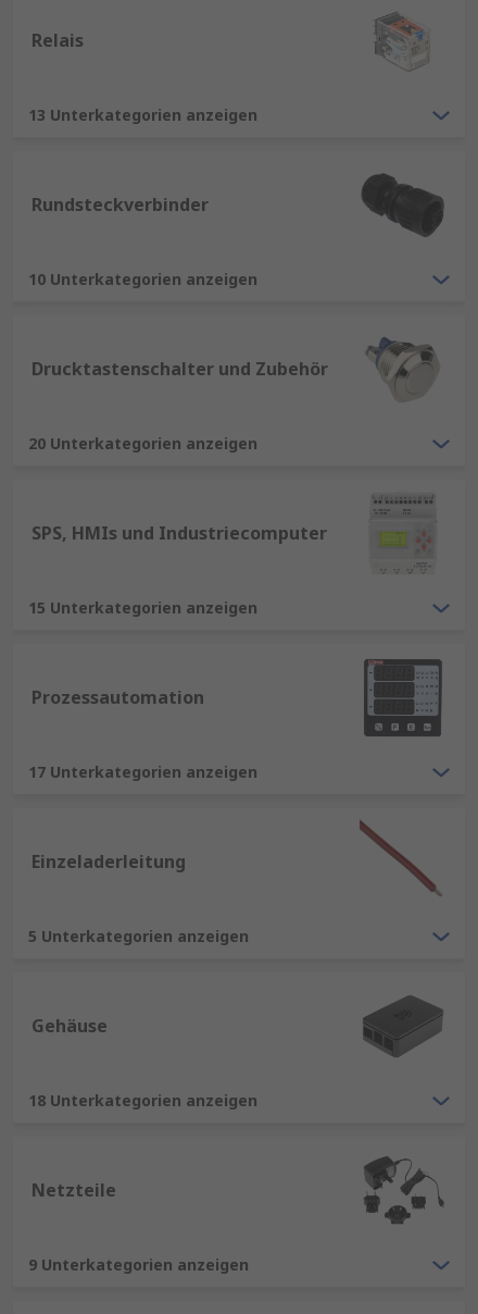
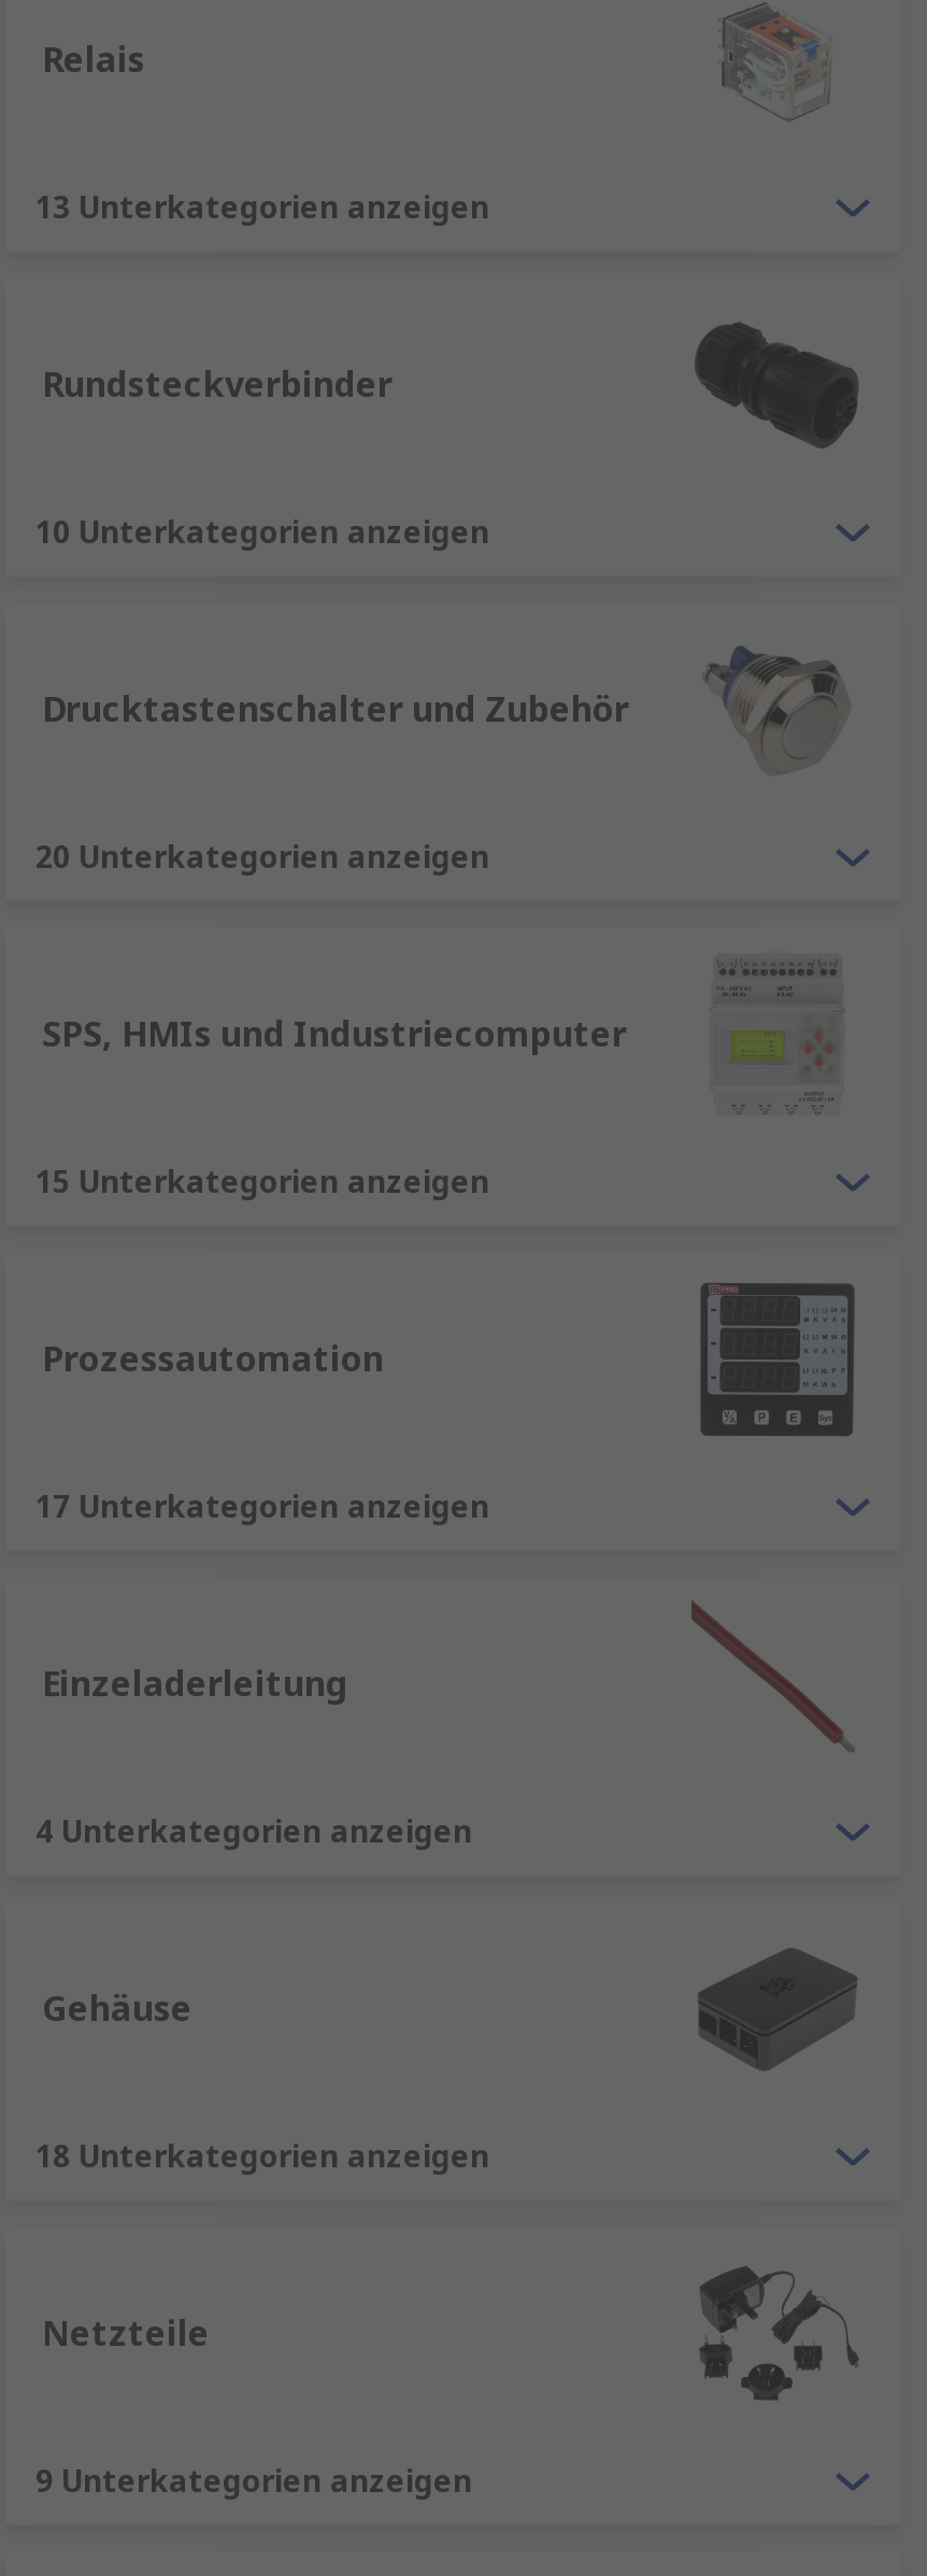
- 5 Unterkategorien anzeigen
+ 4 Unterkategorien anzeigen
